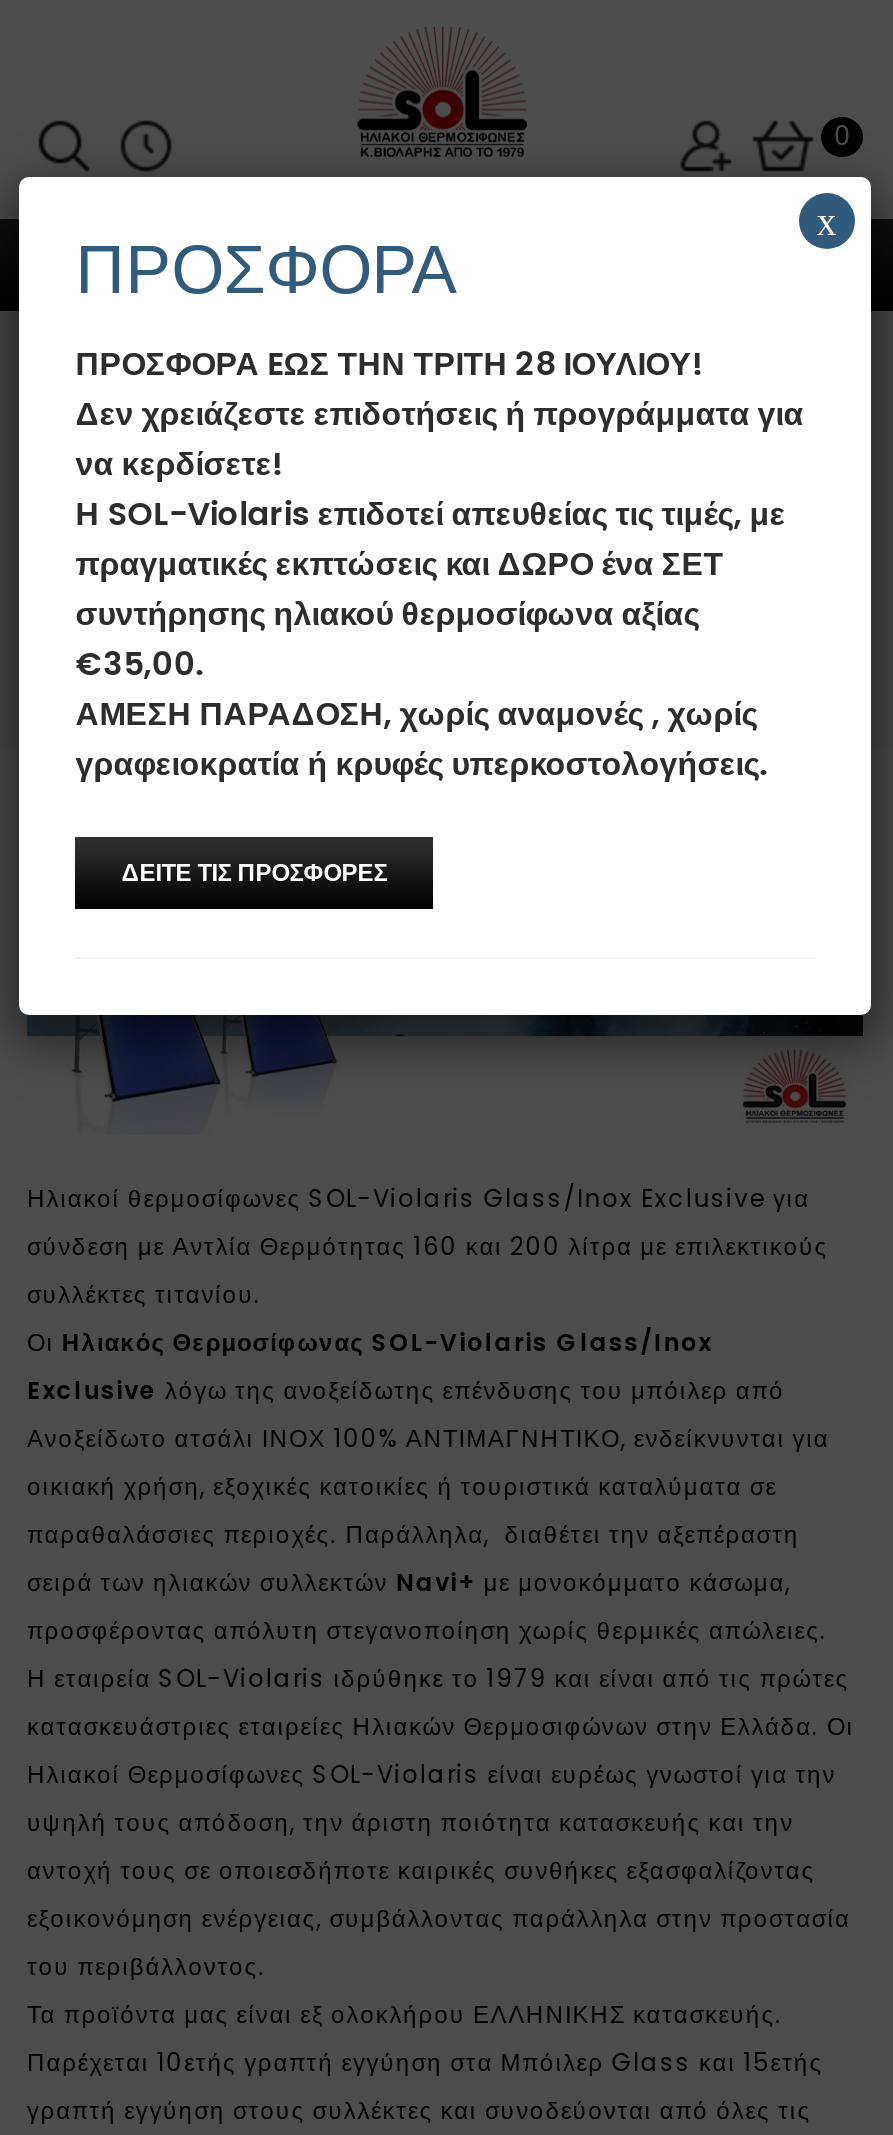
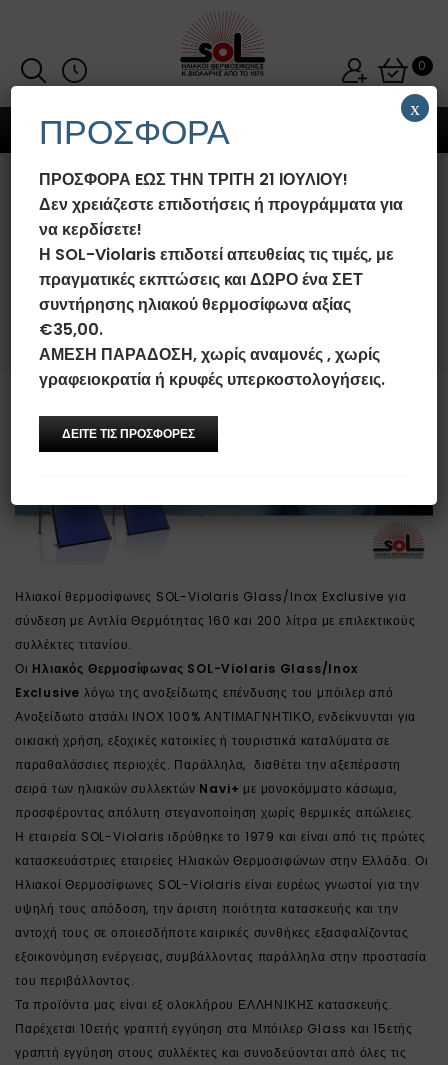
- ΠΡΟΣΦΟΡΑ EΩΣ ΤΗΝ ΤΡΙΤΗ 28 ΙΟΥΛΙΟΥ!
+ ΠΡΟΣΦΟΡΑ EΩΣ ΤΗΝ ΤΡΙΤΗ 21 ΙΟΥΛΙΟΥ!
